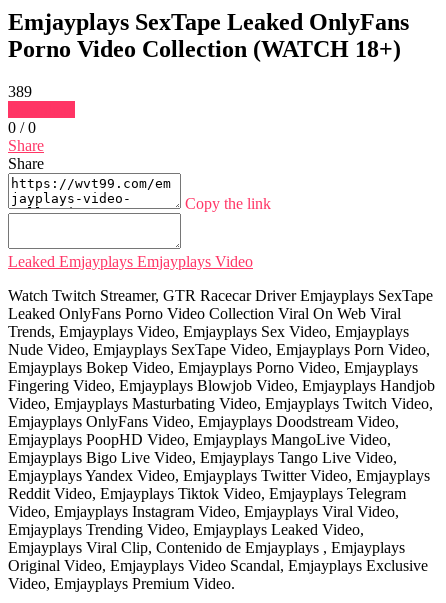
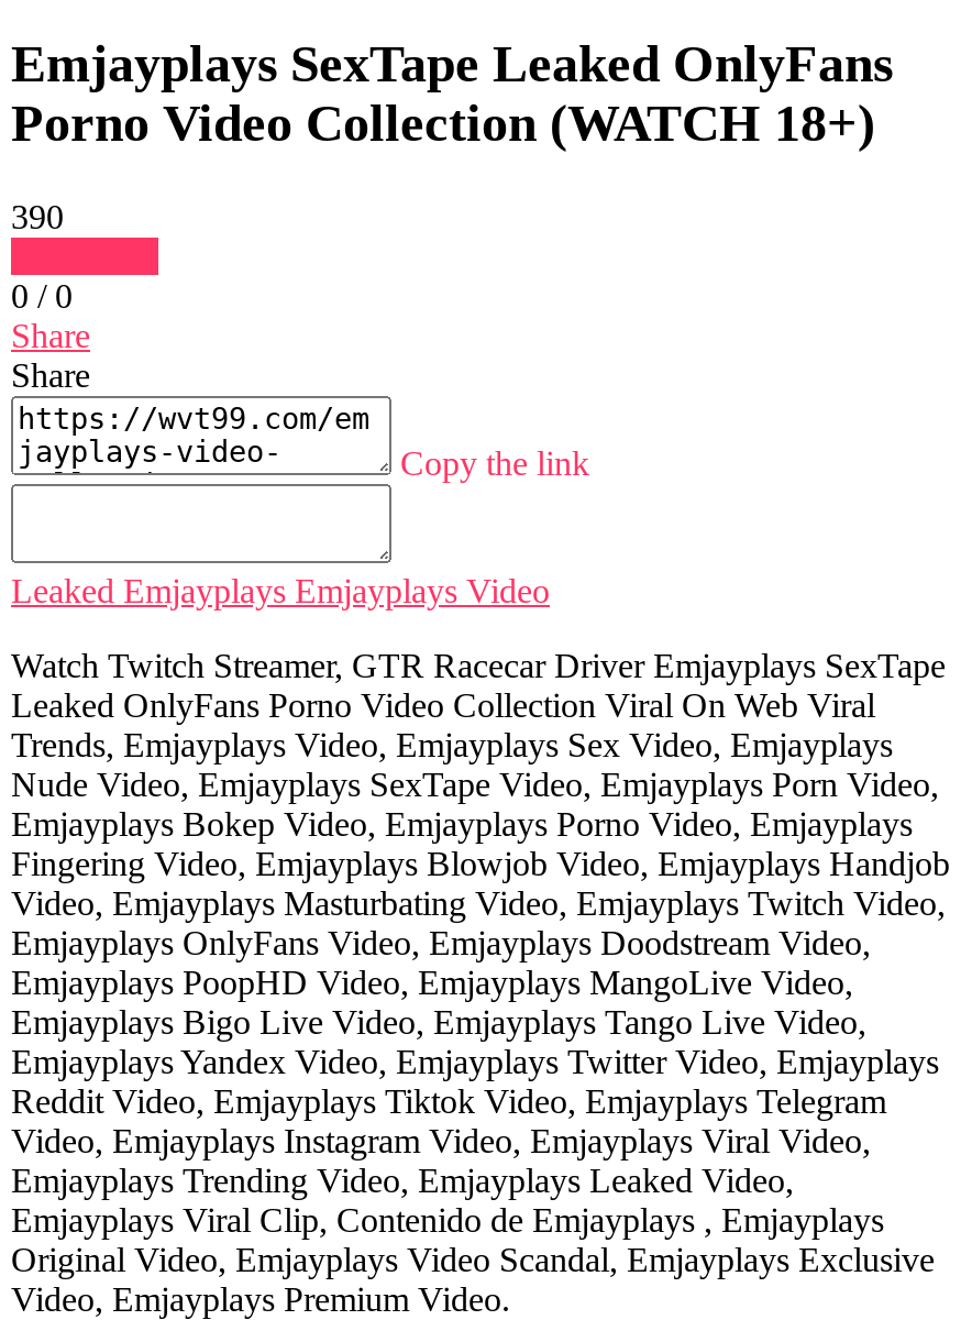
- 389
+ 390
